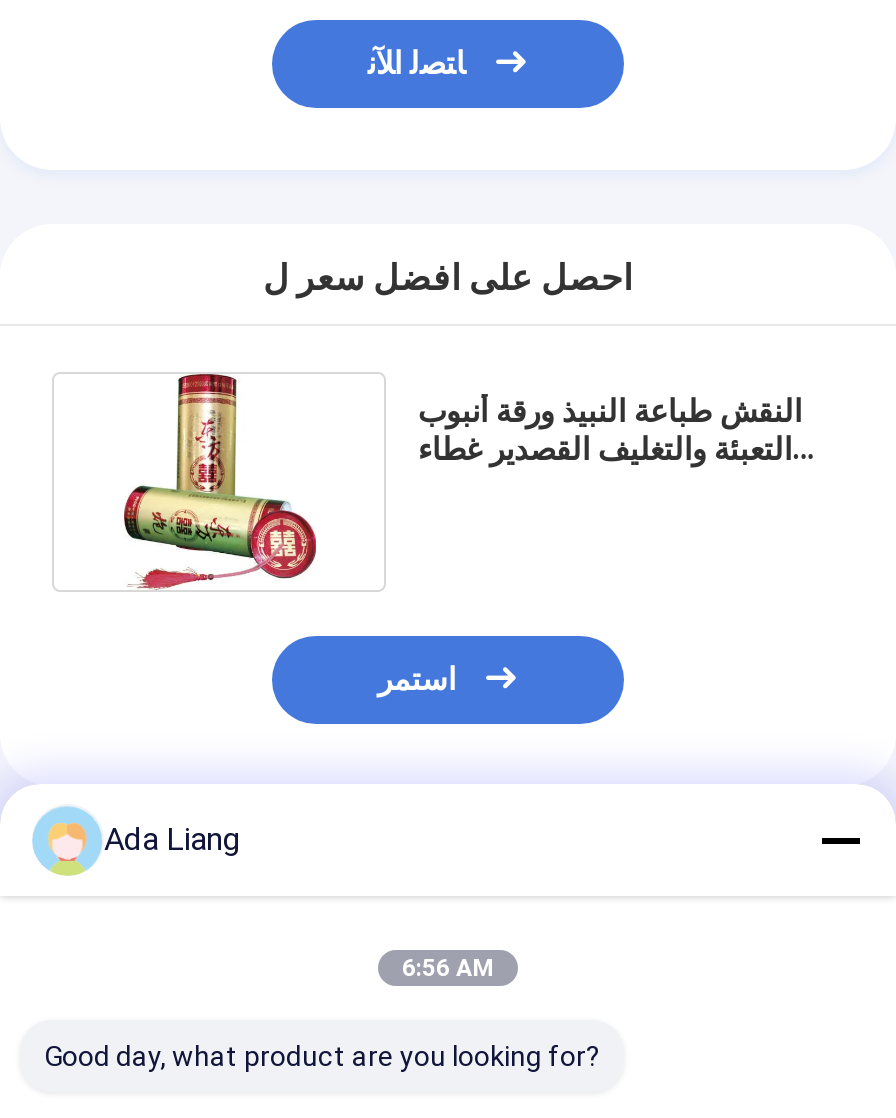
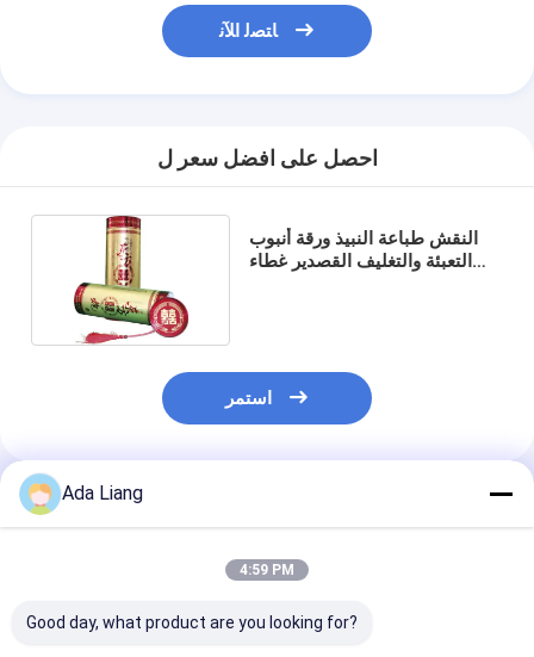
- 6:56 AM
+ 4:59 PM
